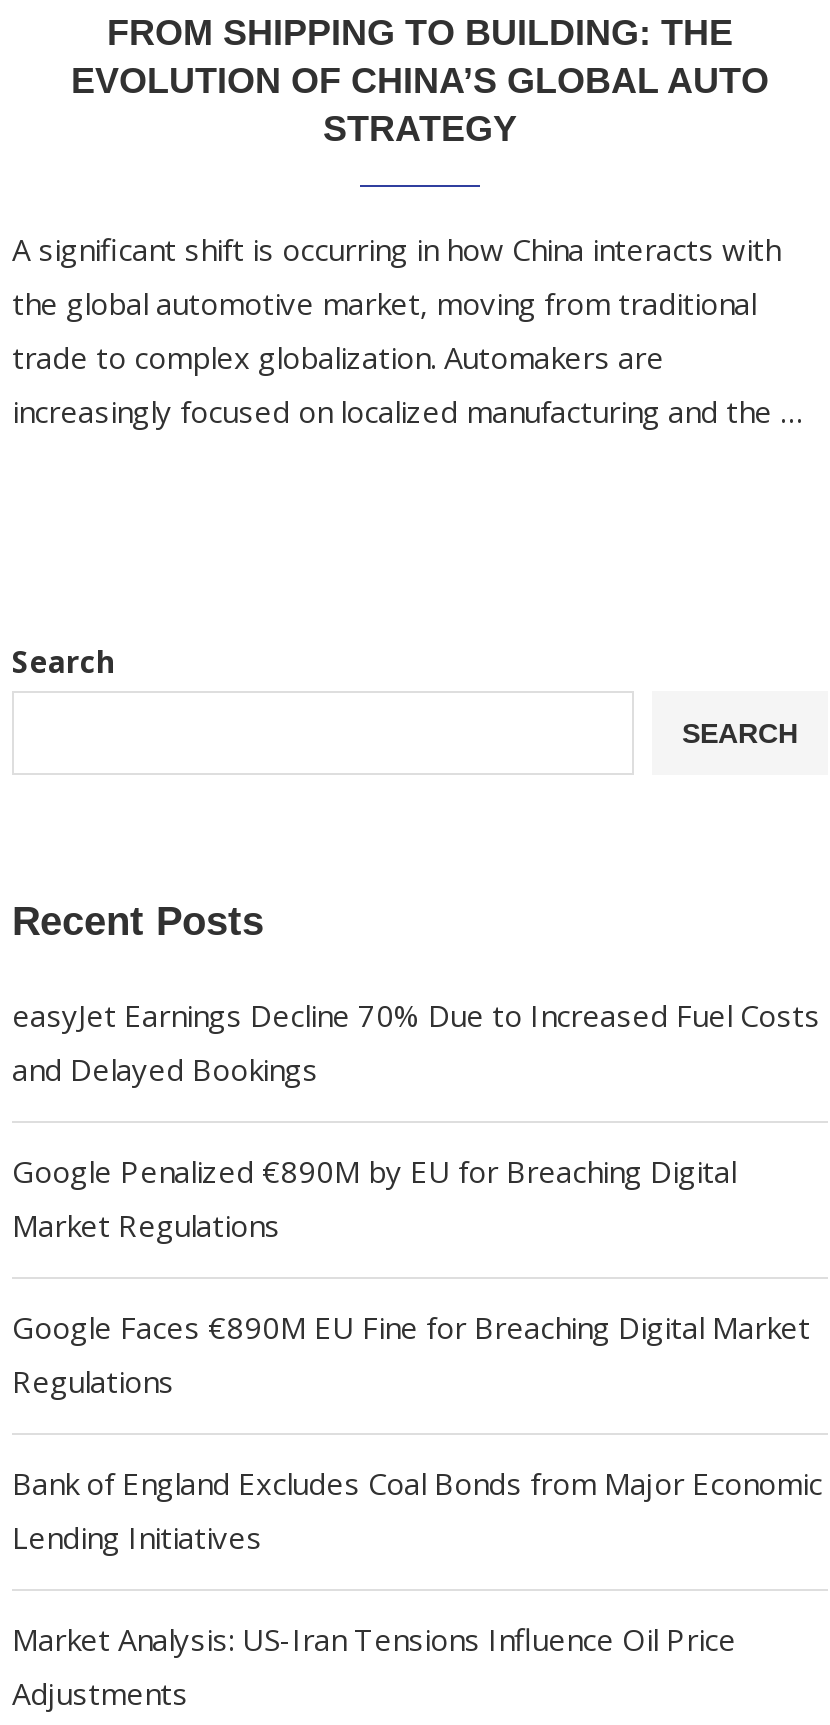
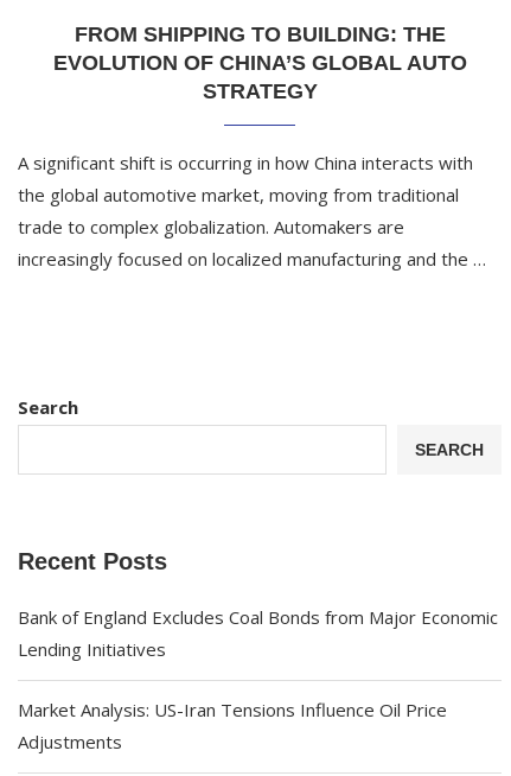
- easyJet Earnings Decline 70% Due to Increased Fuel Costs
- and Delayed Bookings
- Google Penalized €890M by EU for Breaching Digital
- Market Regulations
- Google Faces €890M EU Fine for Breaching Digital Market
- Regulations
